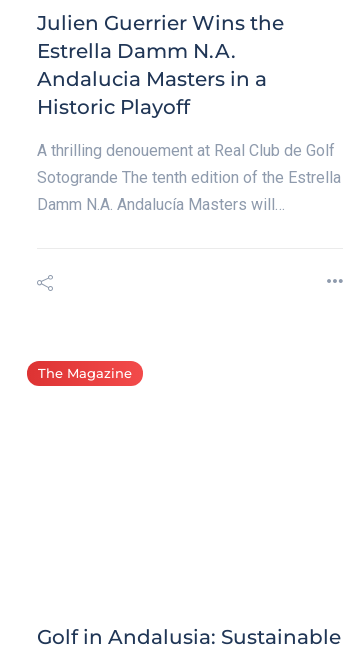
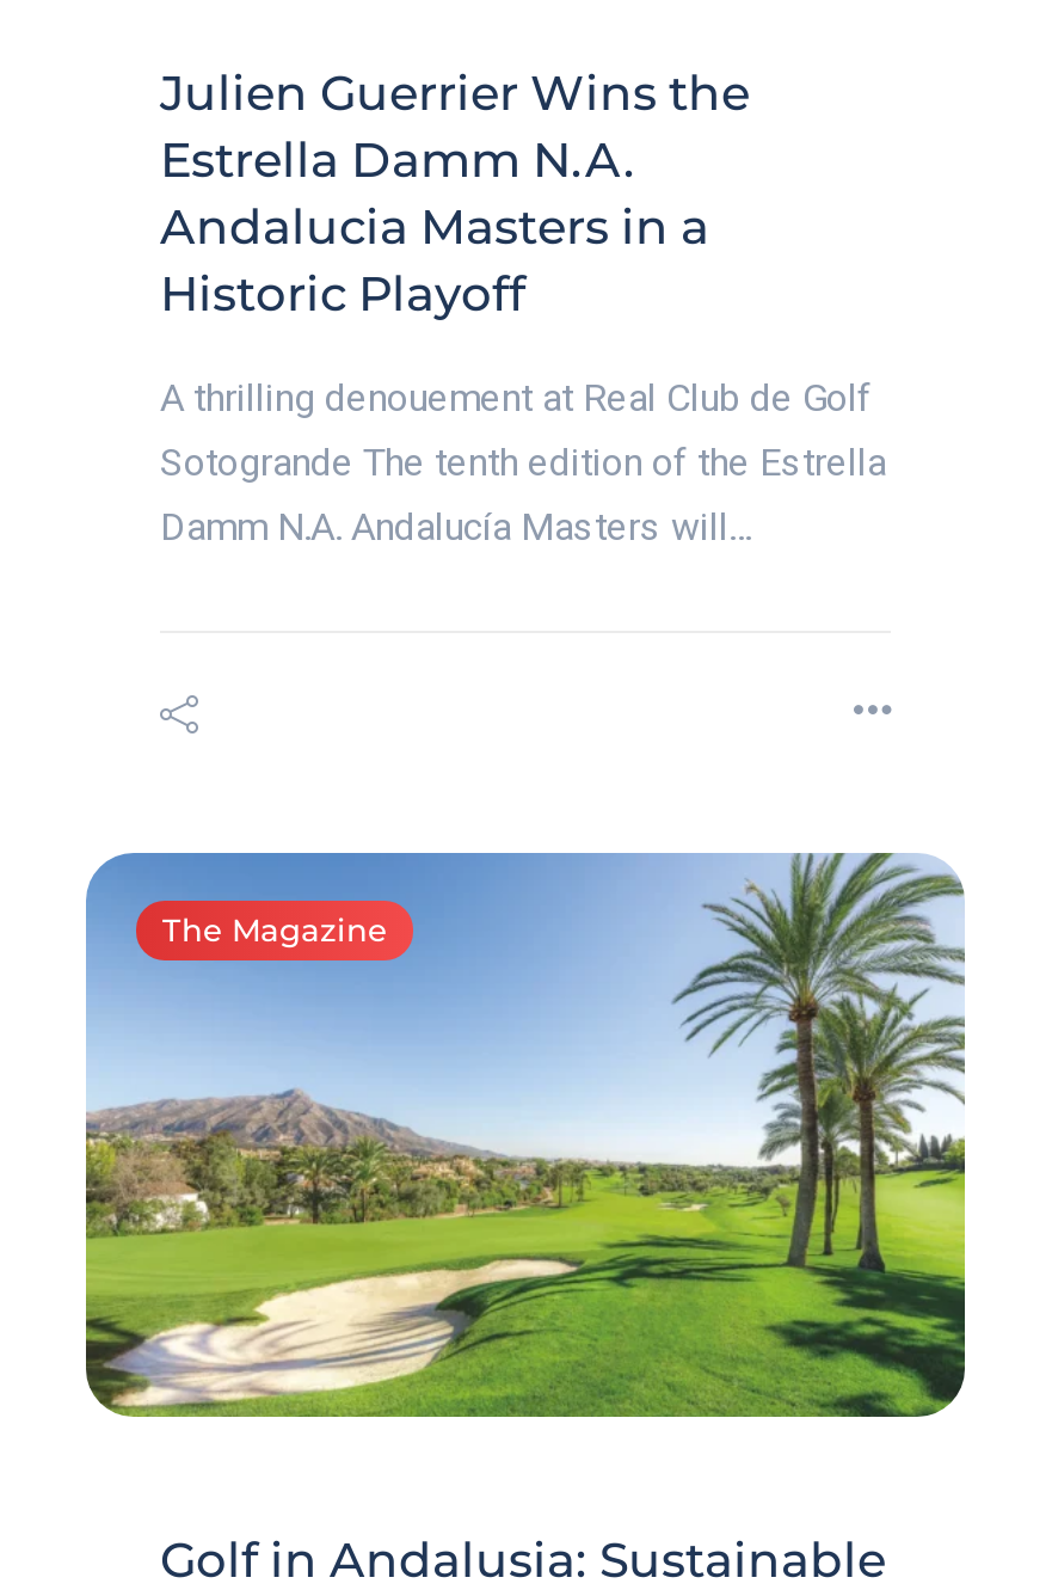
+ [image]
